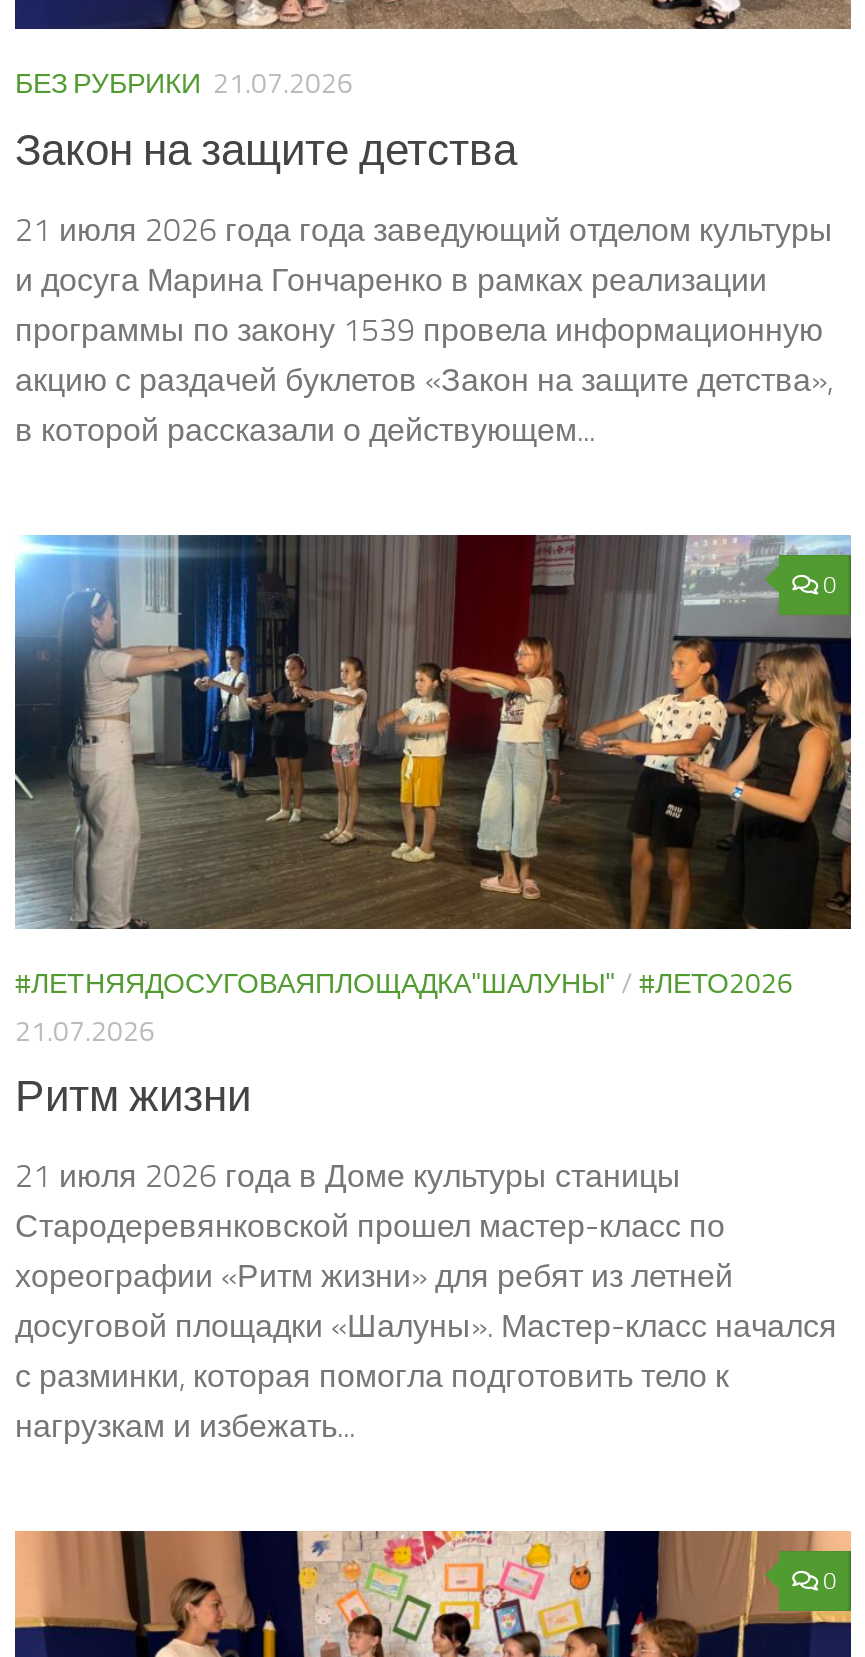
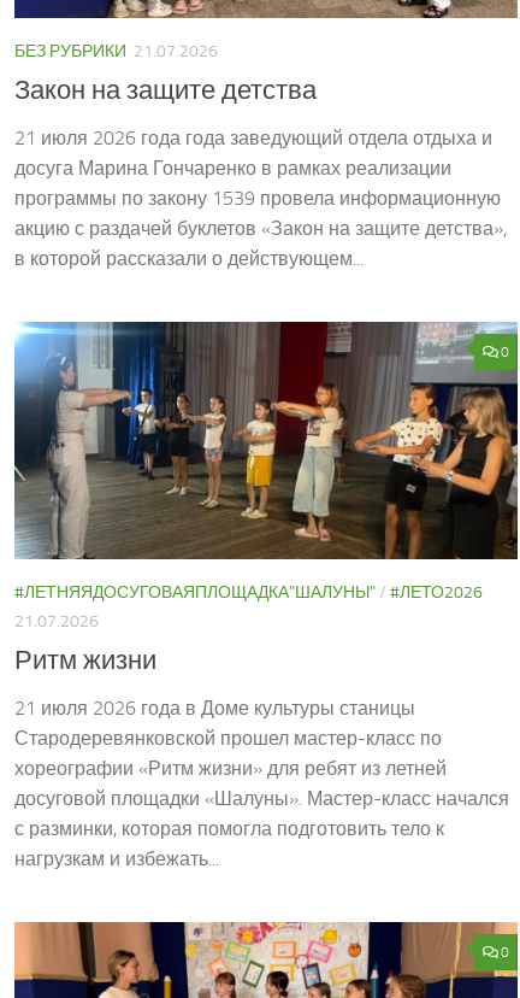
- 21 июля 2026 года года заведующий отделом культуры
- и досуга Марина Гончаренко в рамках реализации
+ 21 июля 2026 года года заведующий отдела отдыха и
+ досуга Марина Гончаренко в рамках реализации
